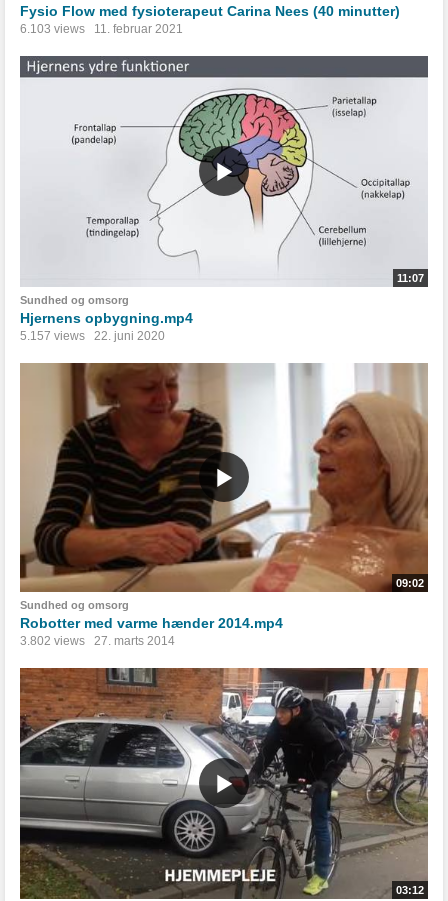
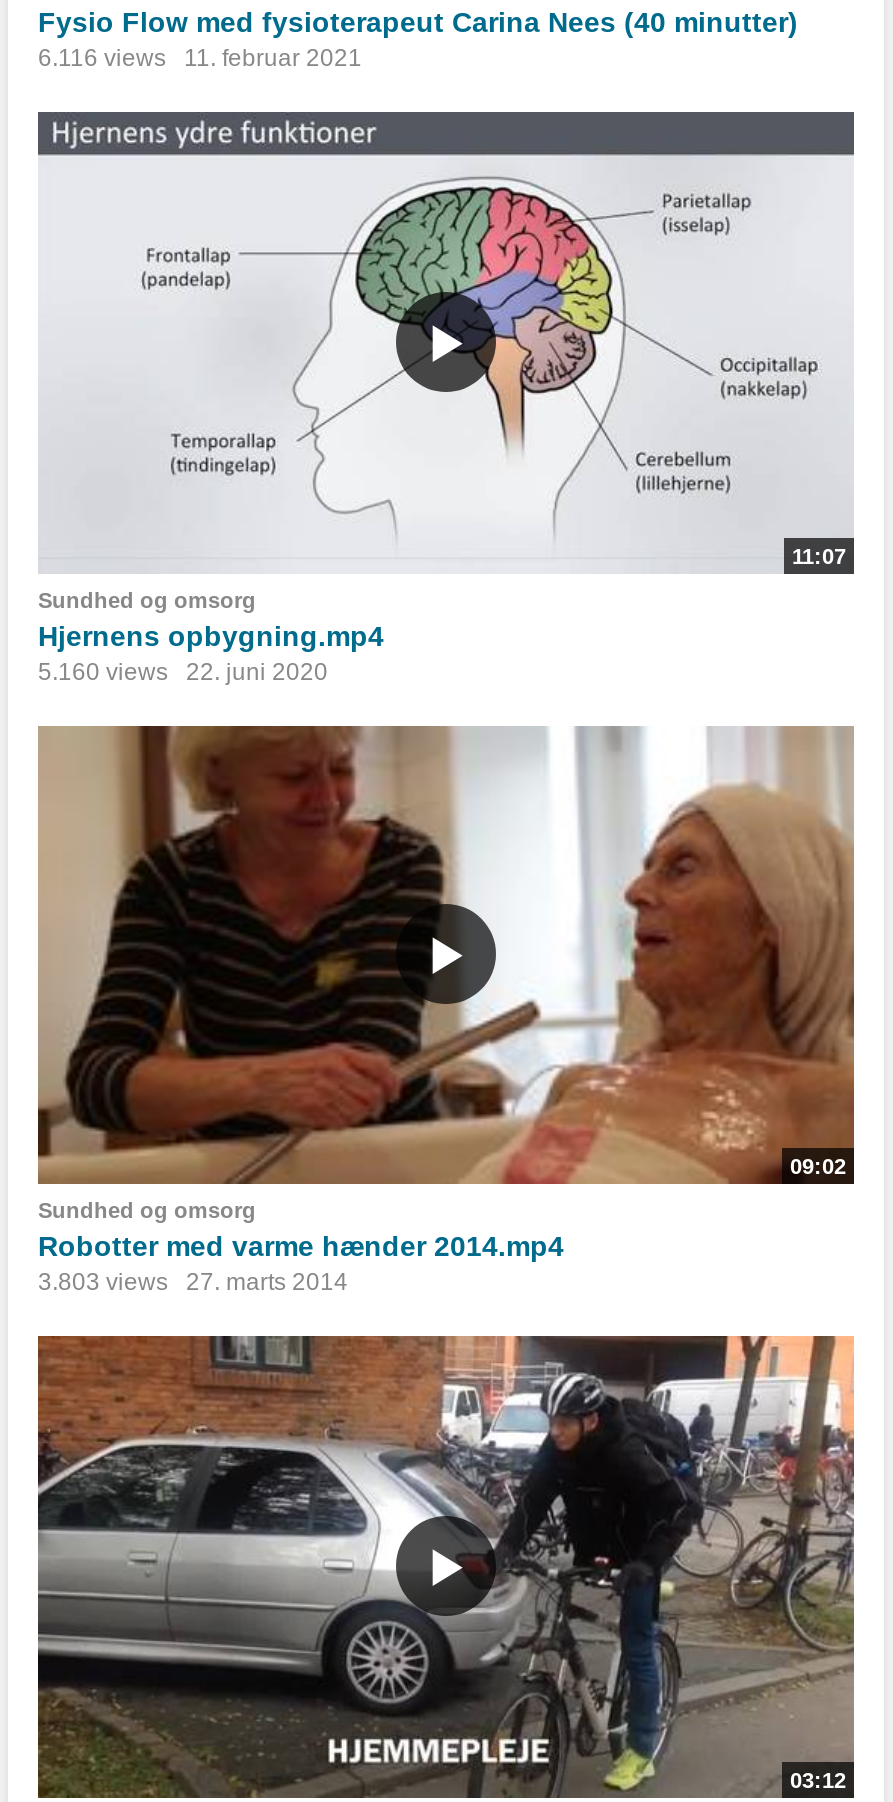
- 6.103 views 11. februar 2021
+ 6.116 views 11. februar 2021

- 5.157 views 22. juni 2020
+ 5.160 views 22. juni 2020

- 3.802 views 27. marts 2014
+ 3.803 views 27. marts 2014
